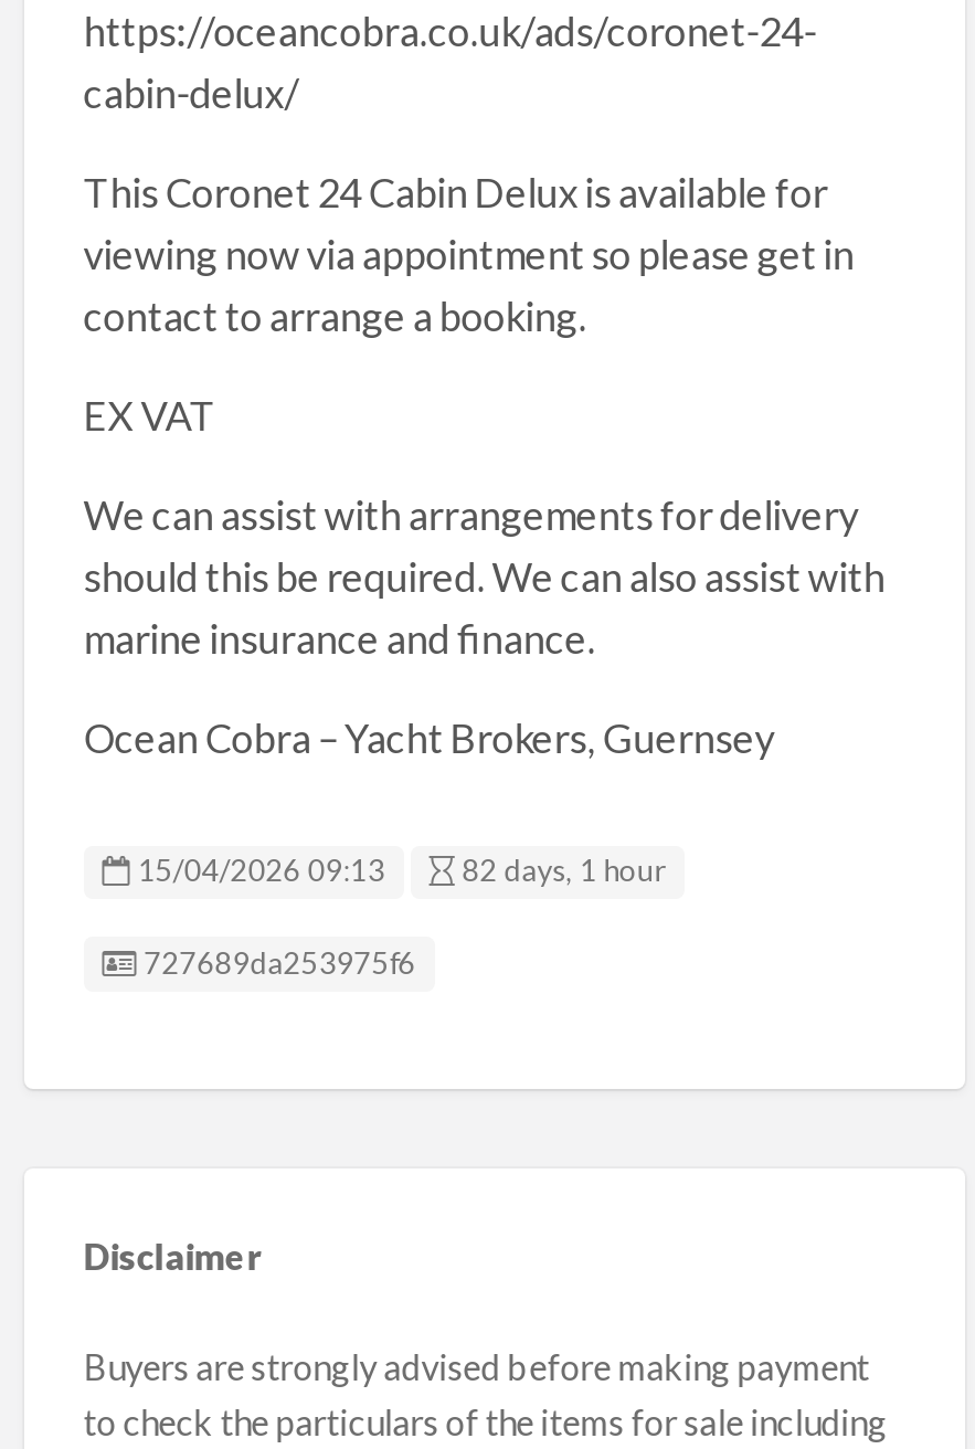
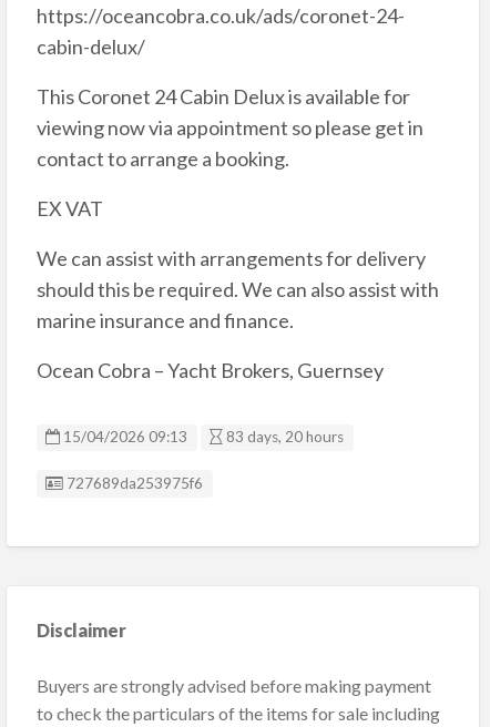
- 15/04/2026 09:13 82 days, 1 hour
+ 15/04/2026 09:13 83 days, 20 hours
